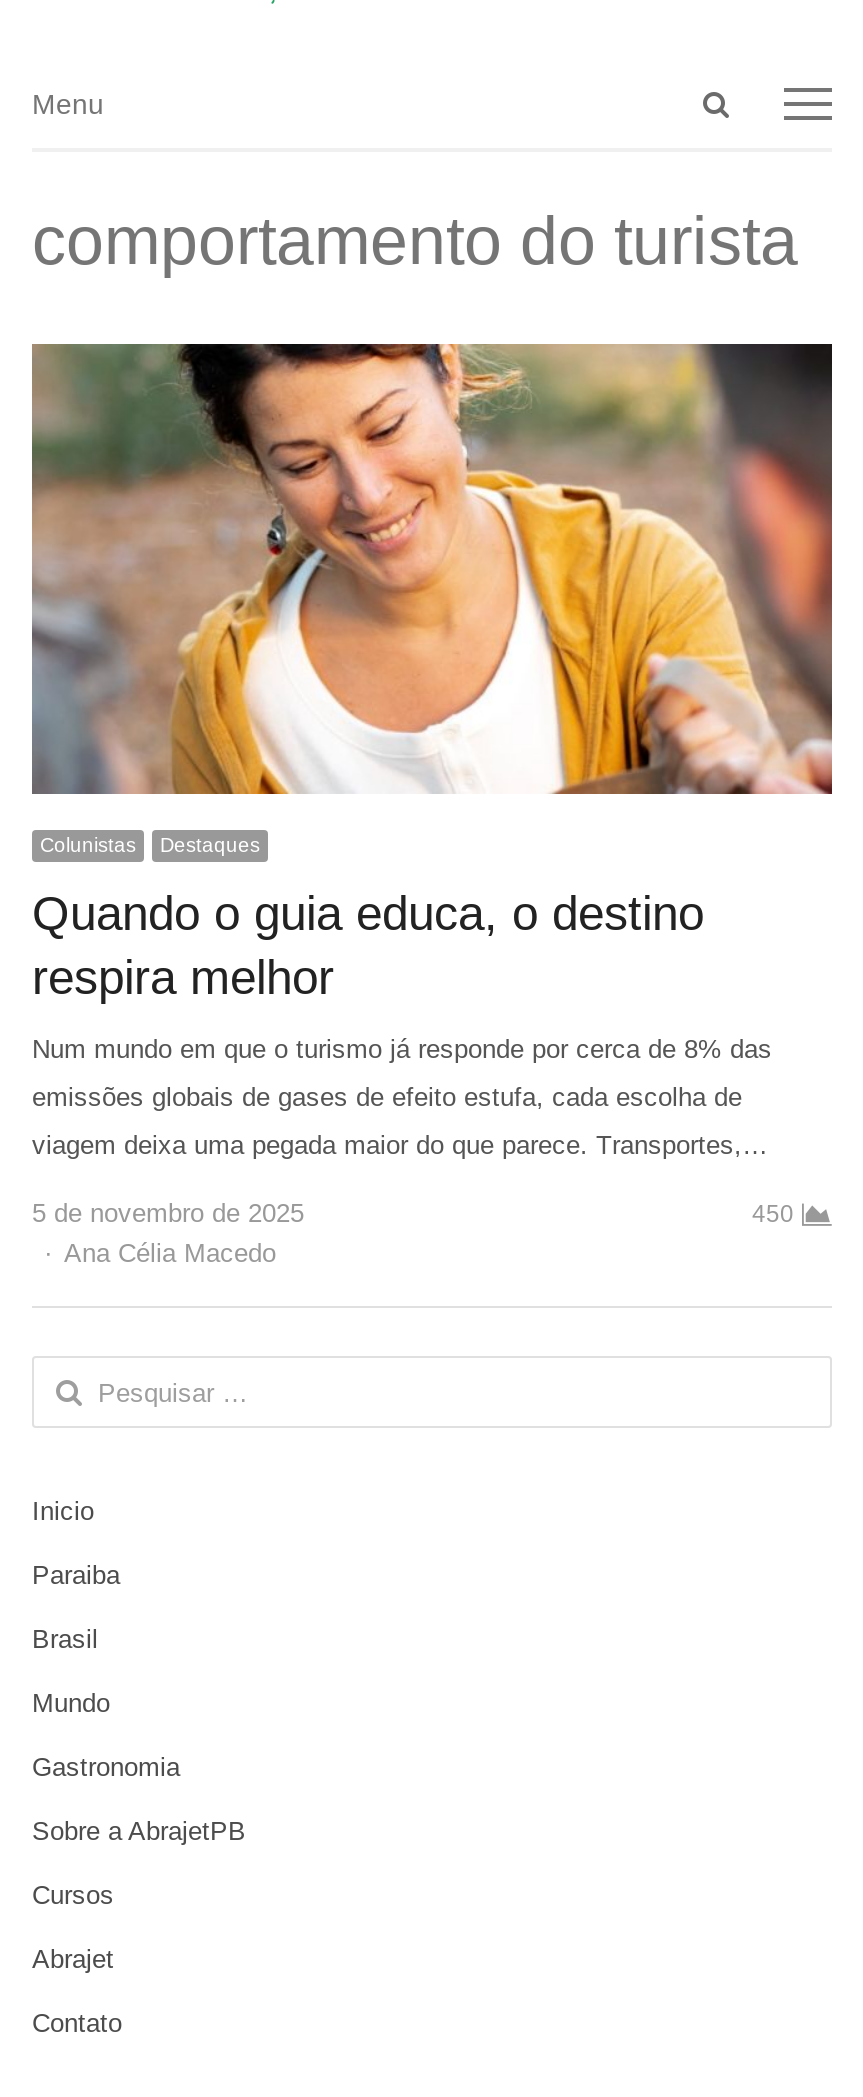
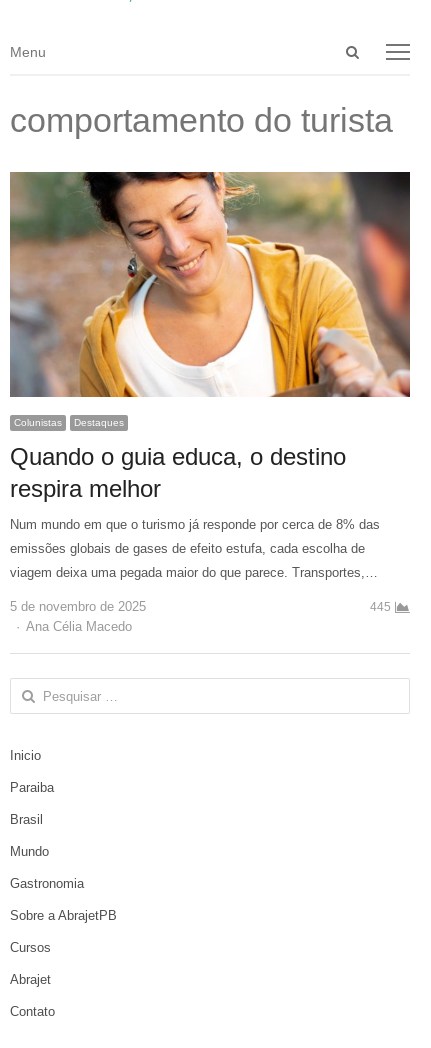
- 450
+ 445
